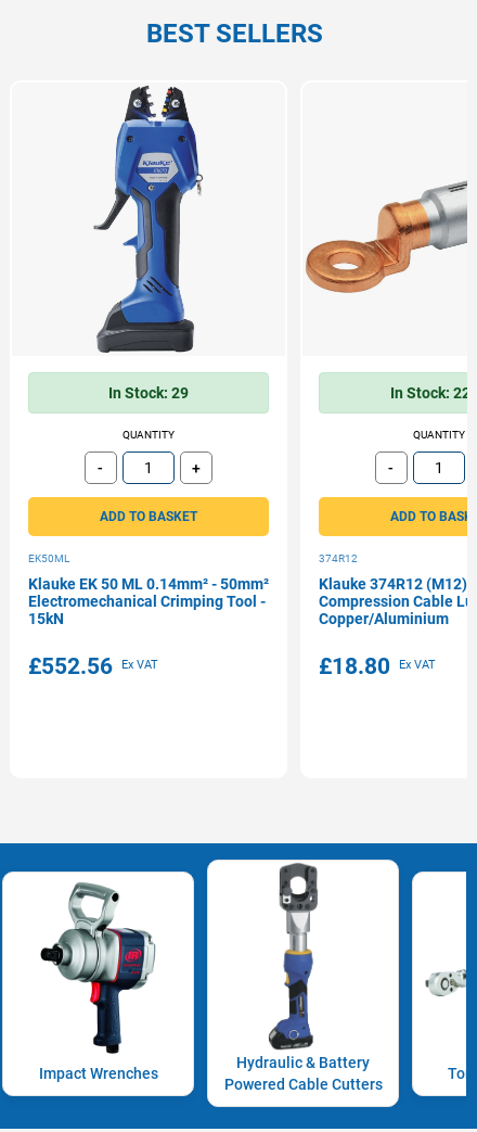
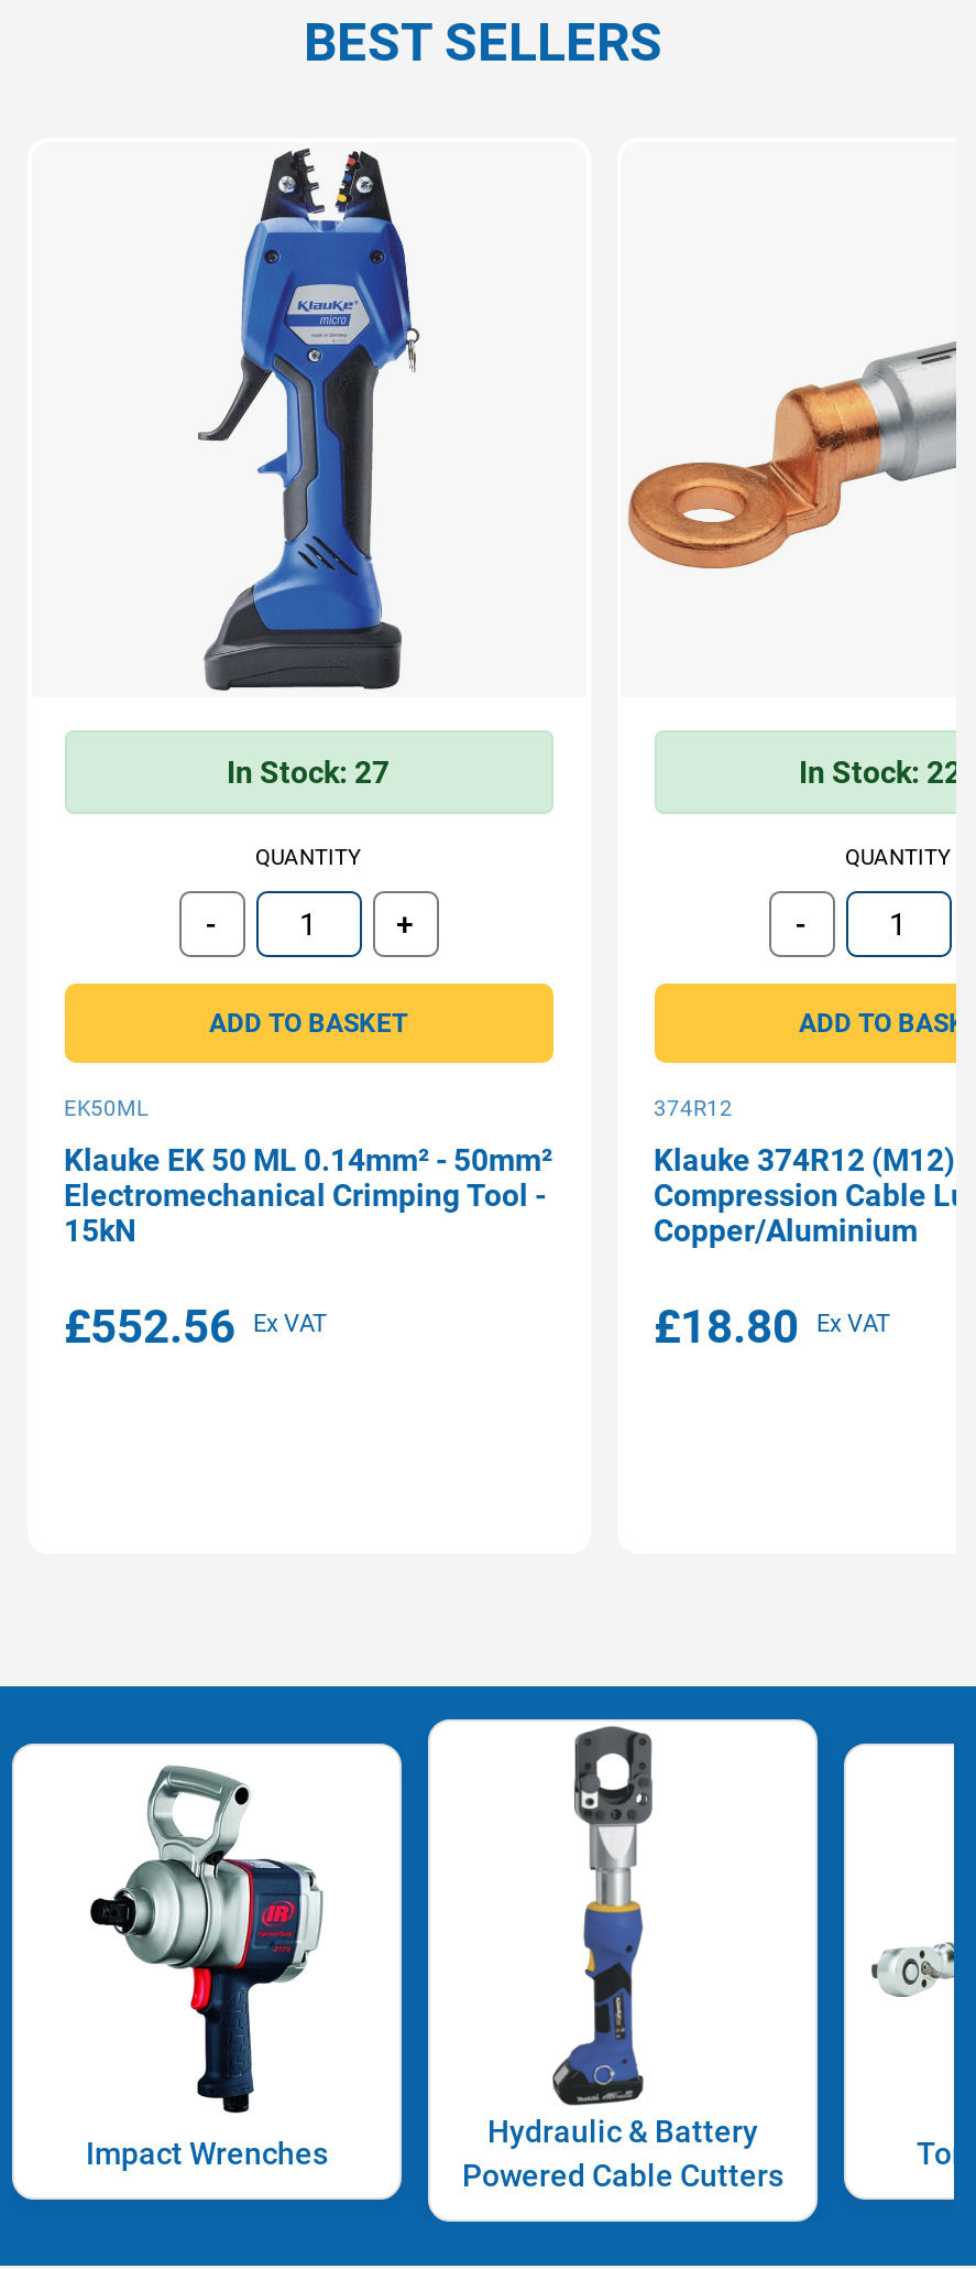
- In Stock: 29
+ In Stock: 27
